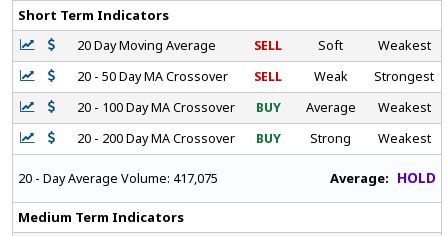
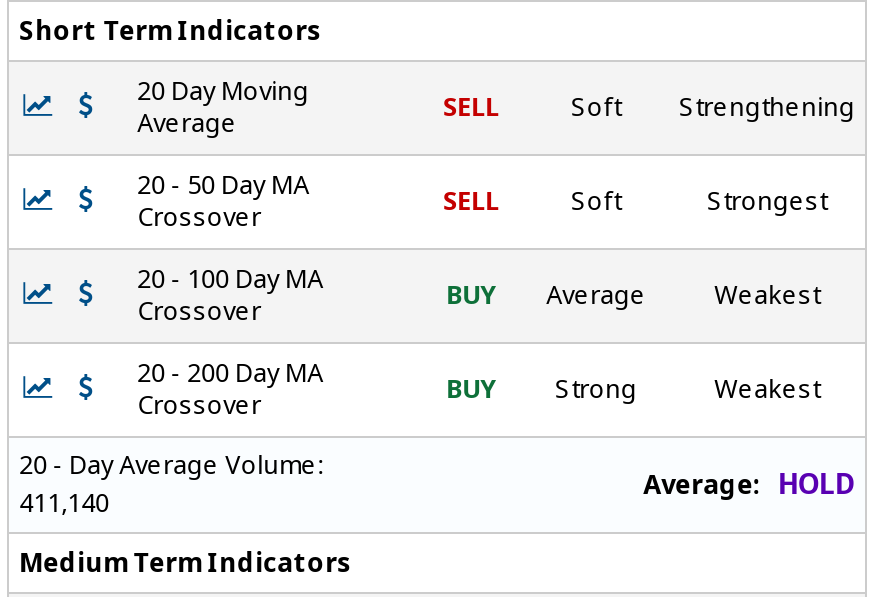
- Weakest
+ Strengthening

- Weak
+ Soft

- 20 - Day Average Volume: 417,075
+ 20 - Day Average Volume:
+ 411,140
